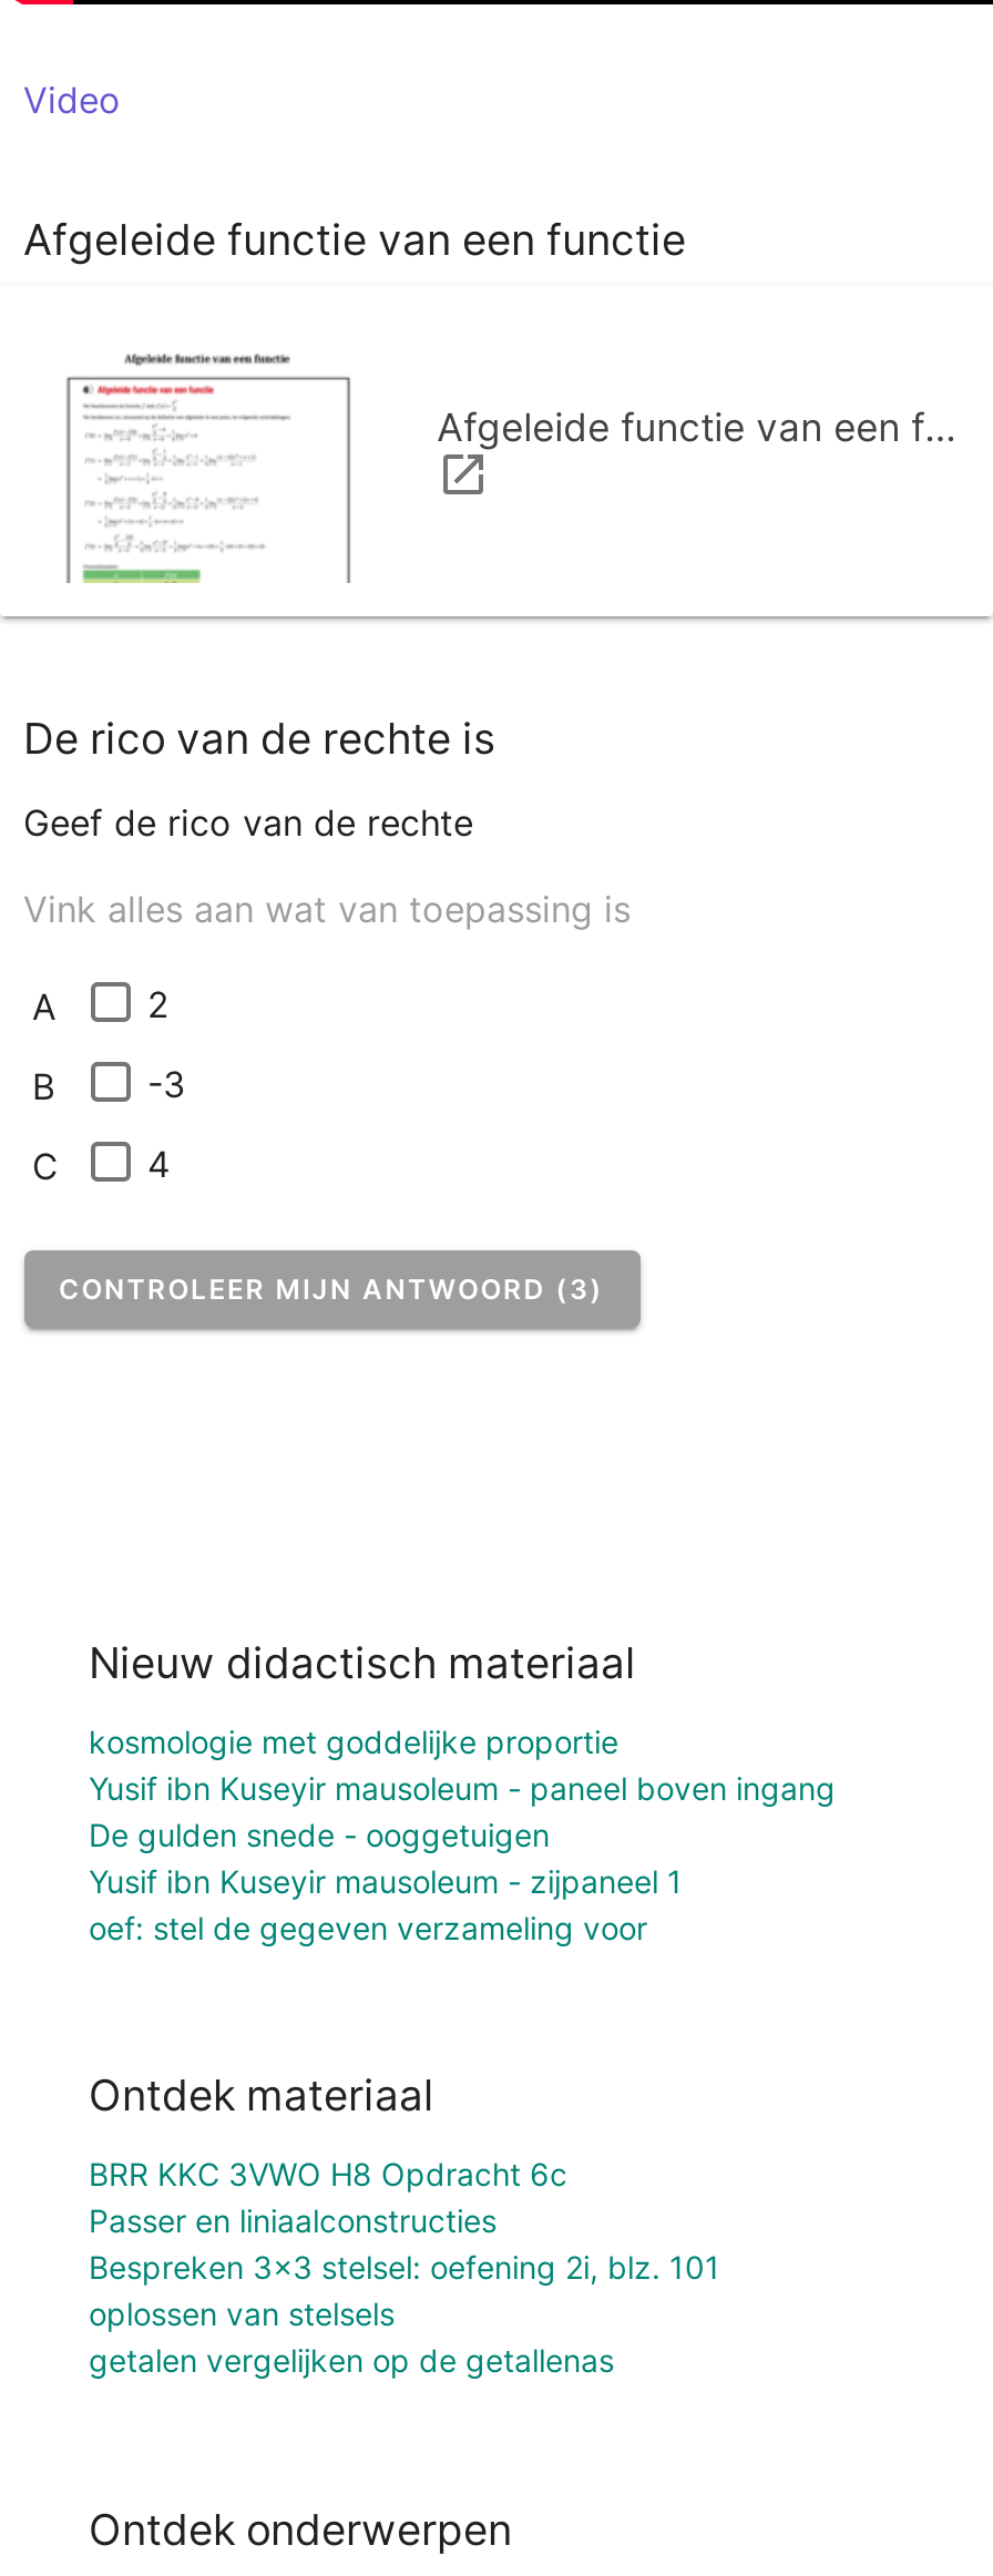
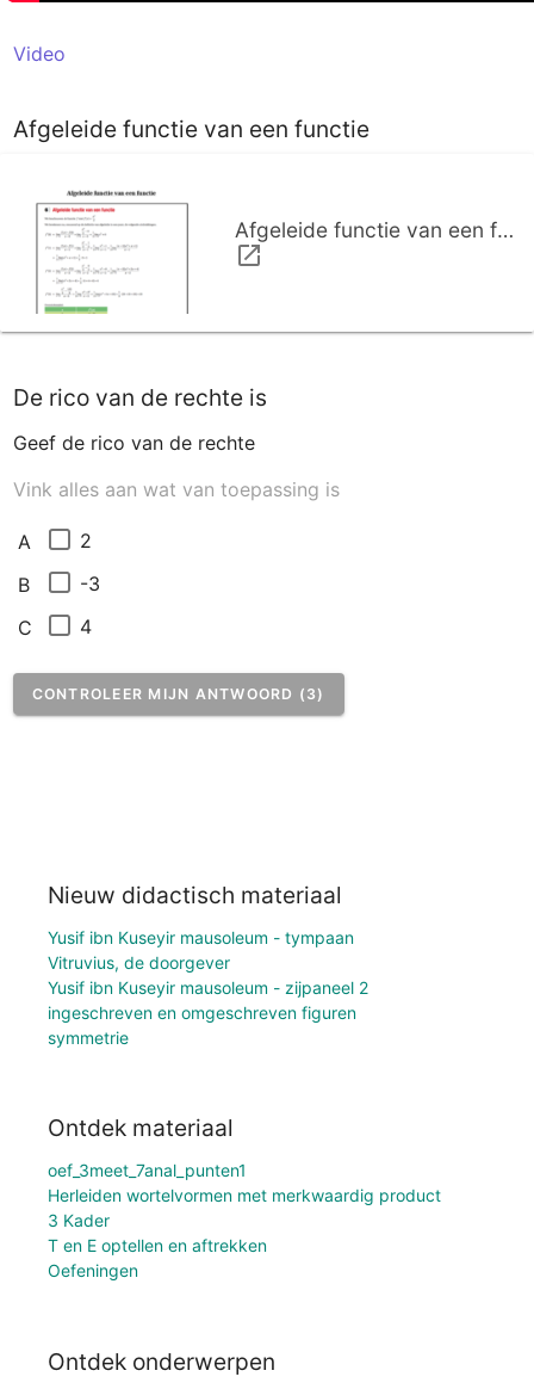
- kosmologie met goddelijke proportie
- Yusif ibn Kuseyir mausoleum - paneel boven ingang
- De gulden snede - ooggetuigen
- Yusif ibn Kuseyir mausoleum - zijpaneel 1
- oef: stel de gegeven verzameling voor
+ Yusif ibn Kuseyir mausoleum - tympaan
+ Vitruvius, de doorgever
+ Yusif ibn Kuseyir mausoleum - zijpaneel 2
+ ingeschreven en omgeschreven figuren
+ symmetrie

- BRR KKC 3VWO H8 Opdracht 6c
- Passer en liniaalconstructies
- Bespreken 3x3 stelsel: oefening 2i, blz. 101
- oplossen van stelsels
- getalen vergelijken op de getallenas
+ oef_3meet_7anal_punten1
+ Herleiden wortelvormen met merkwaardig product
+ 3 Kader
+ T en E optellen en aftrekken
+ Oefeningen
